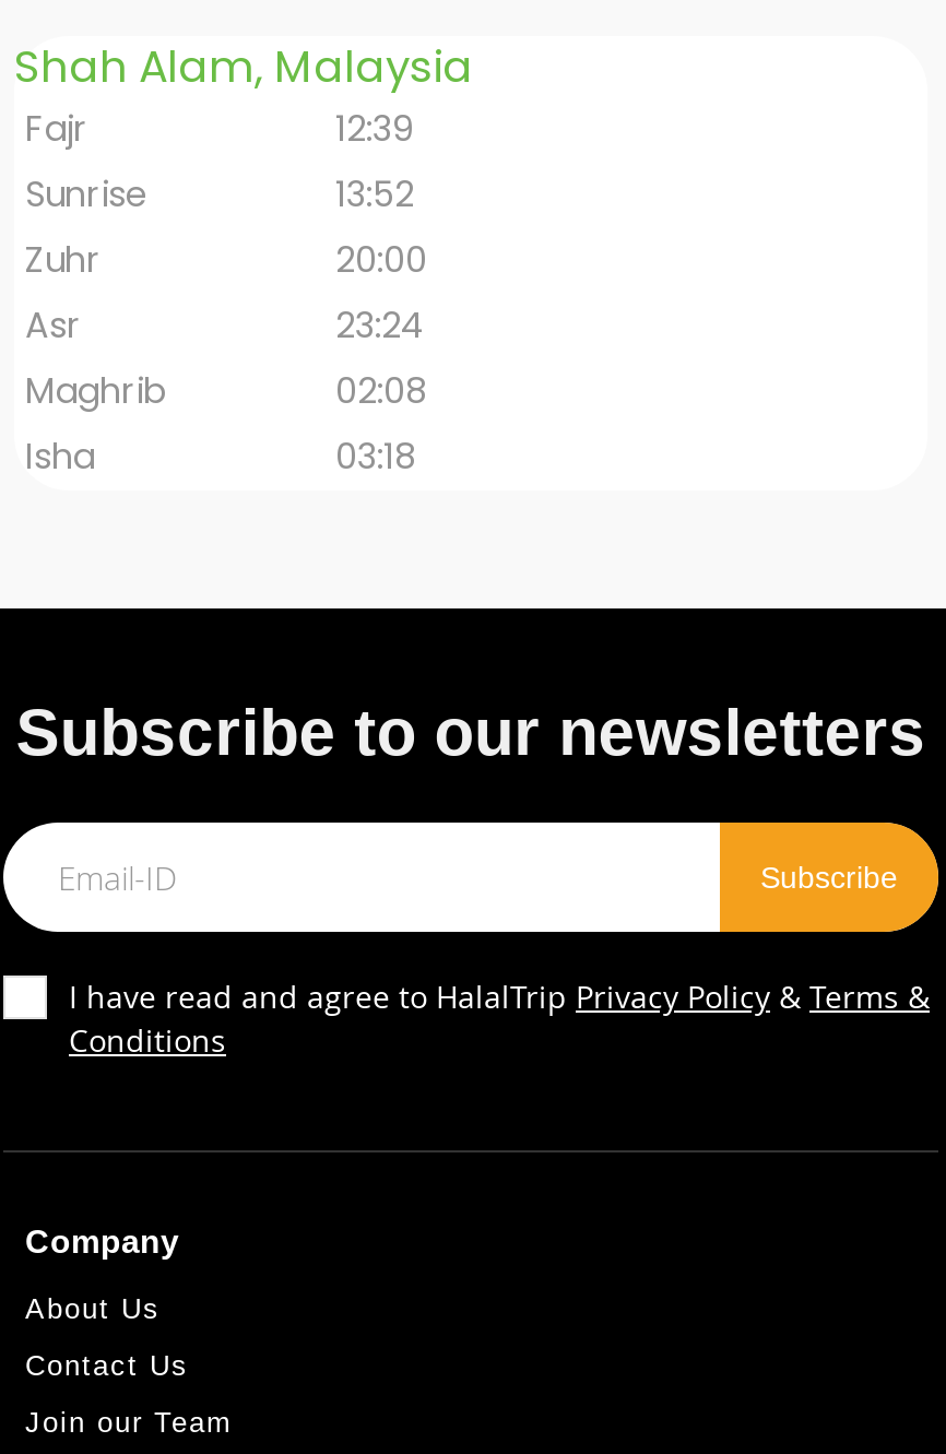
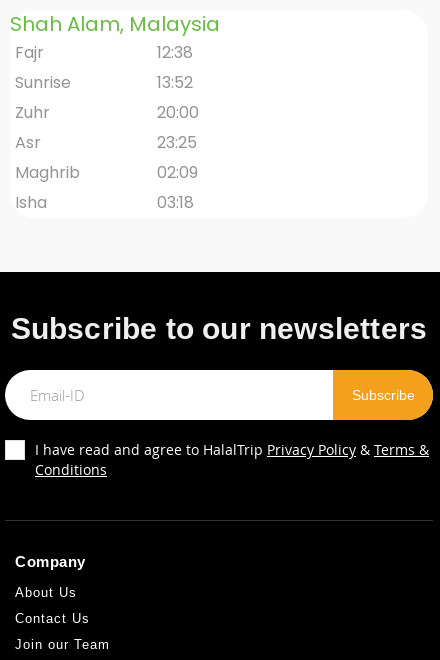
- 12:39
+ 12:38

- 23:24
+ 23:25

- 02:08
+ 02:09
